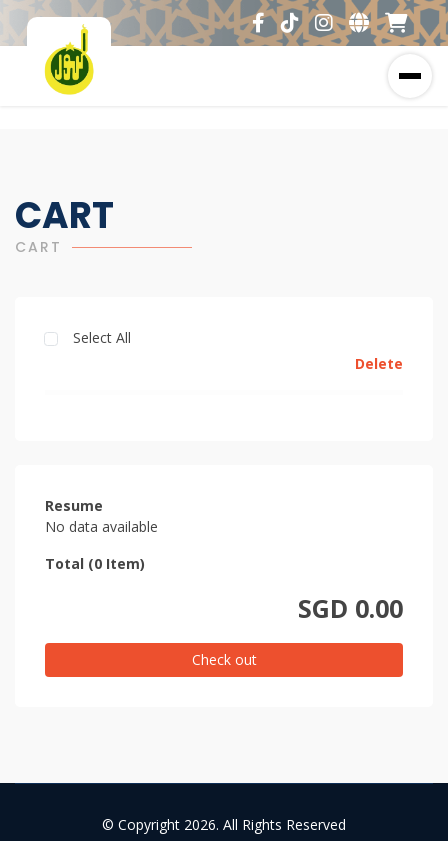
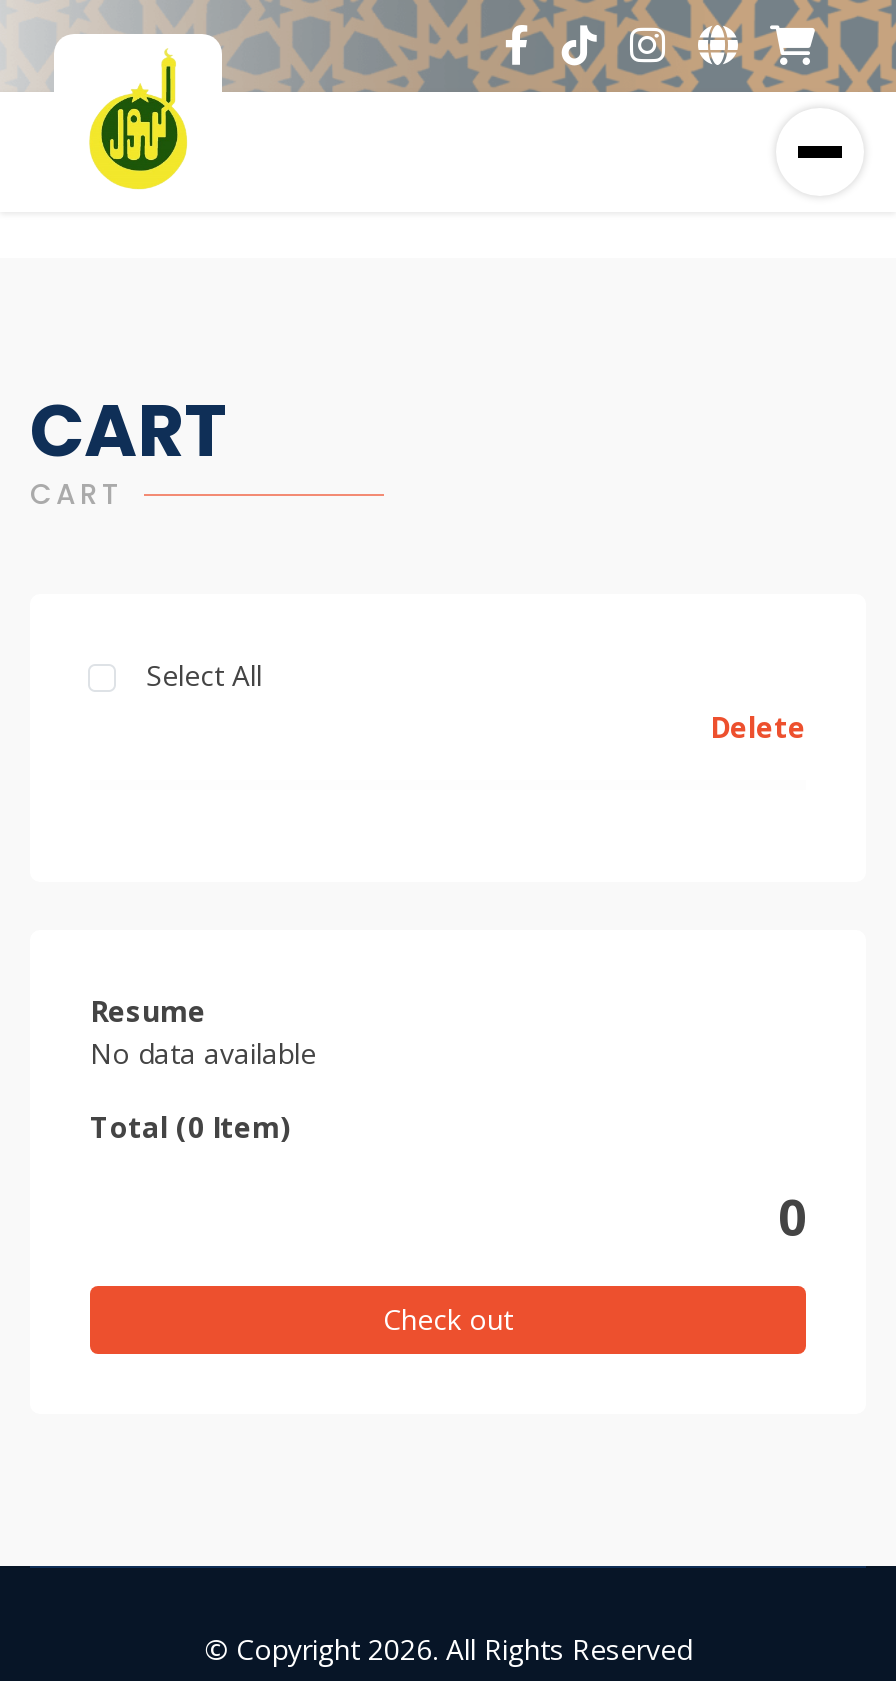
- SGD 0.00
+ 0
